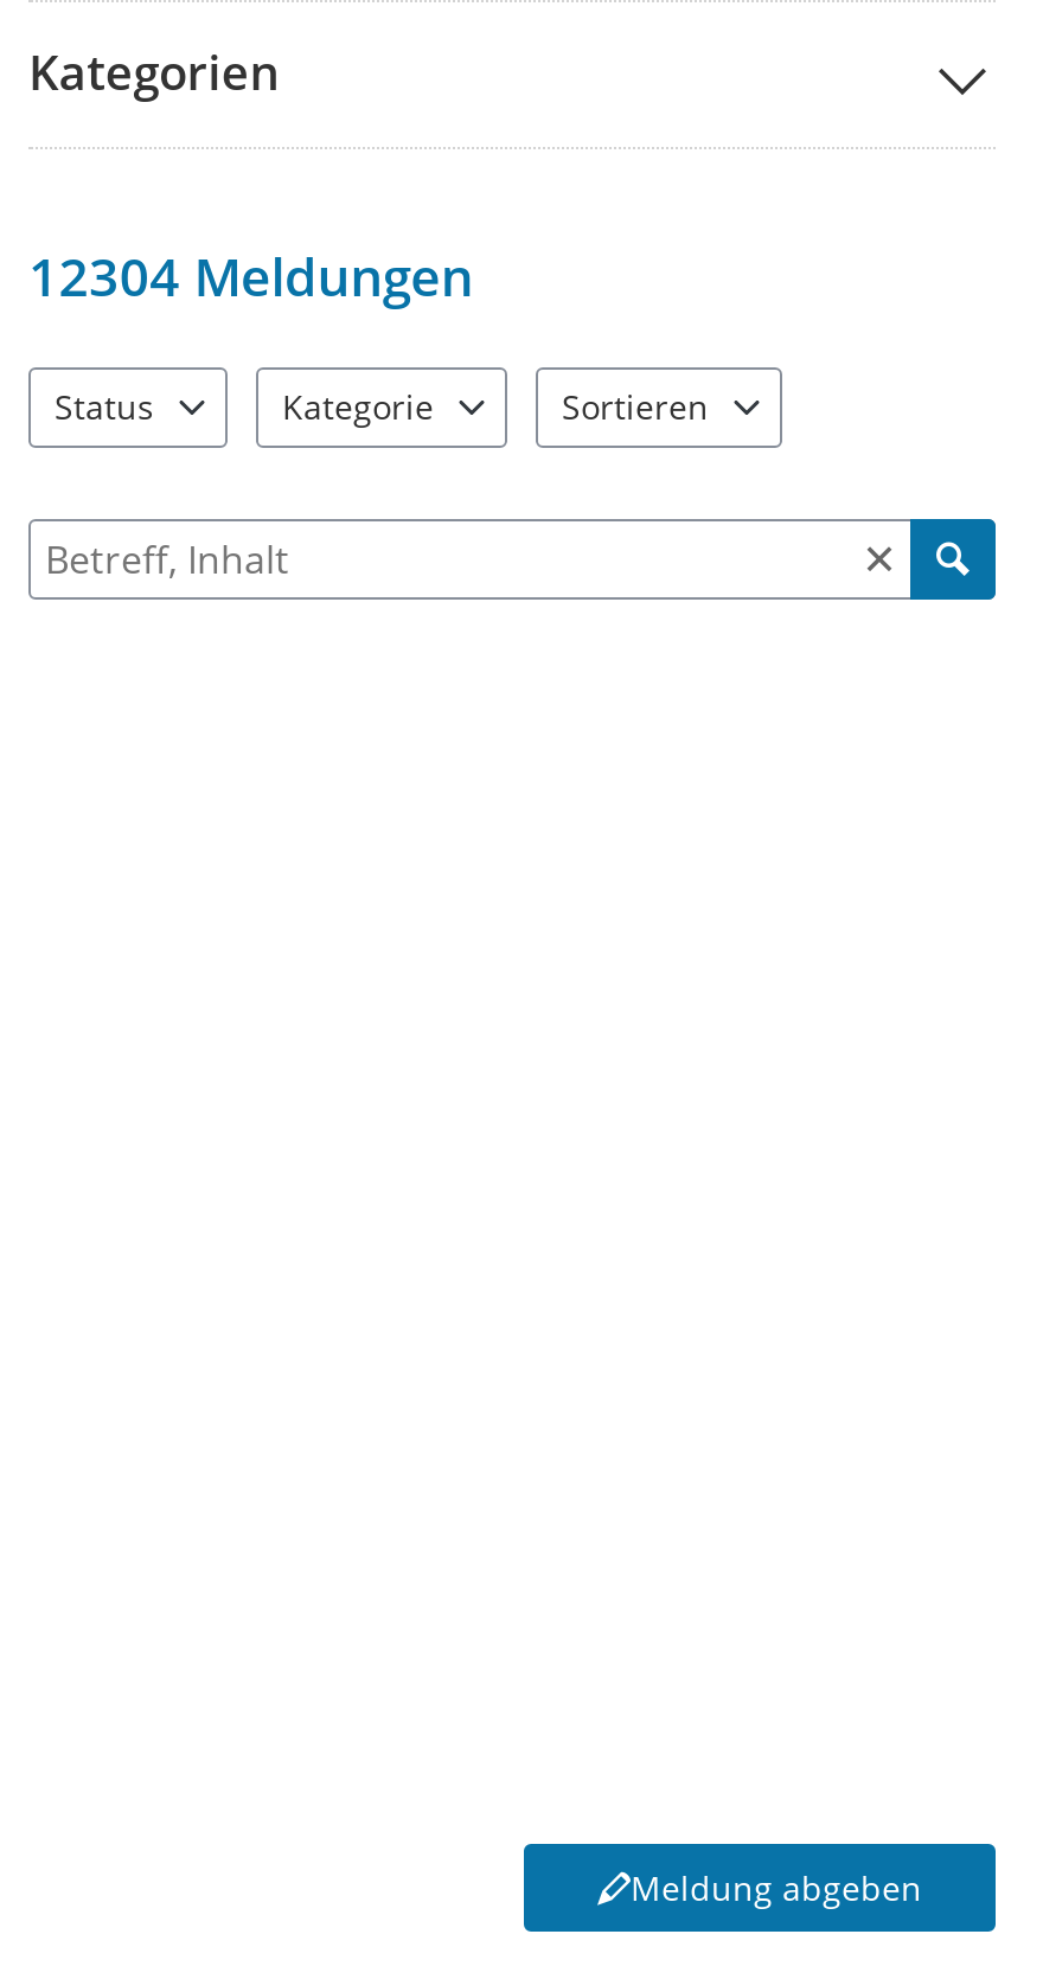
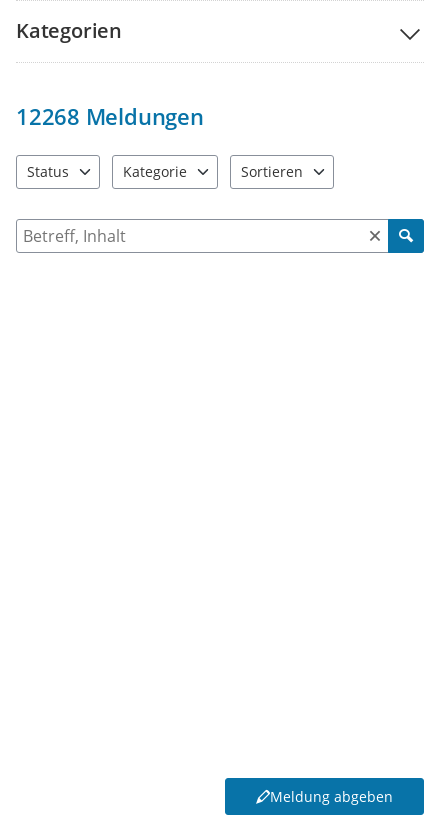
- 12304 Meldungen
+ 12268 Meldungen
